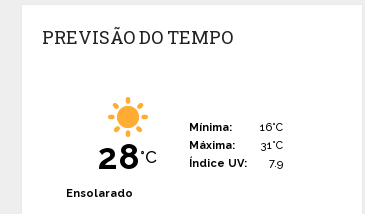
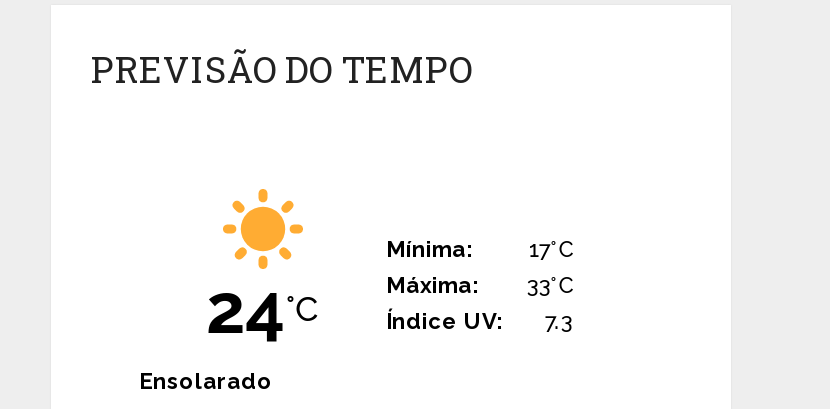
- 16°C
+ 17°C

- 28°C
+ 24°C

- Máxima: 31°C
+ Máxima: 33°C

- Índice UV: 7.9
+ Índice UV: 7.3
